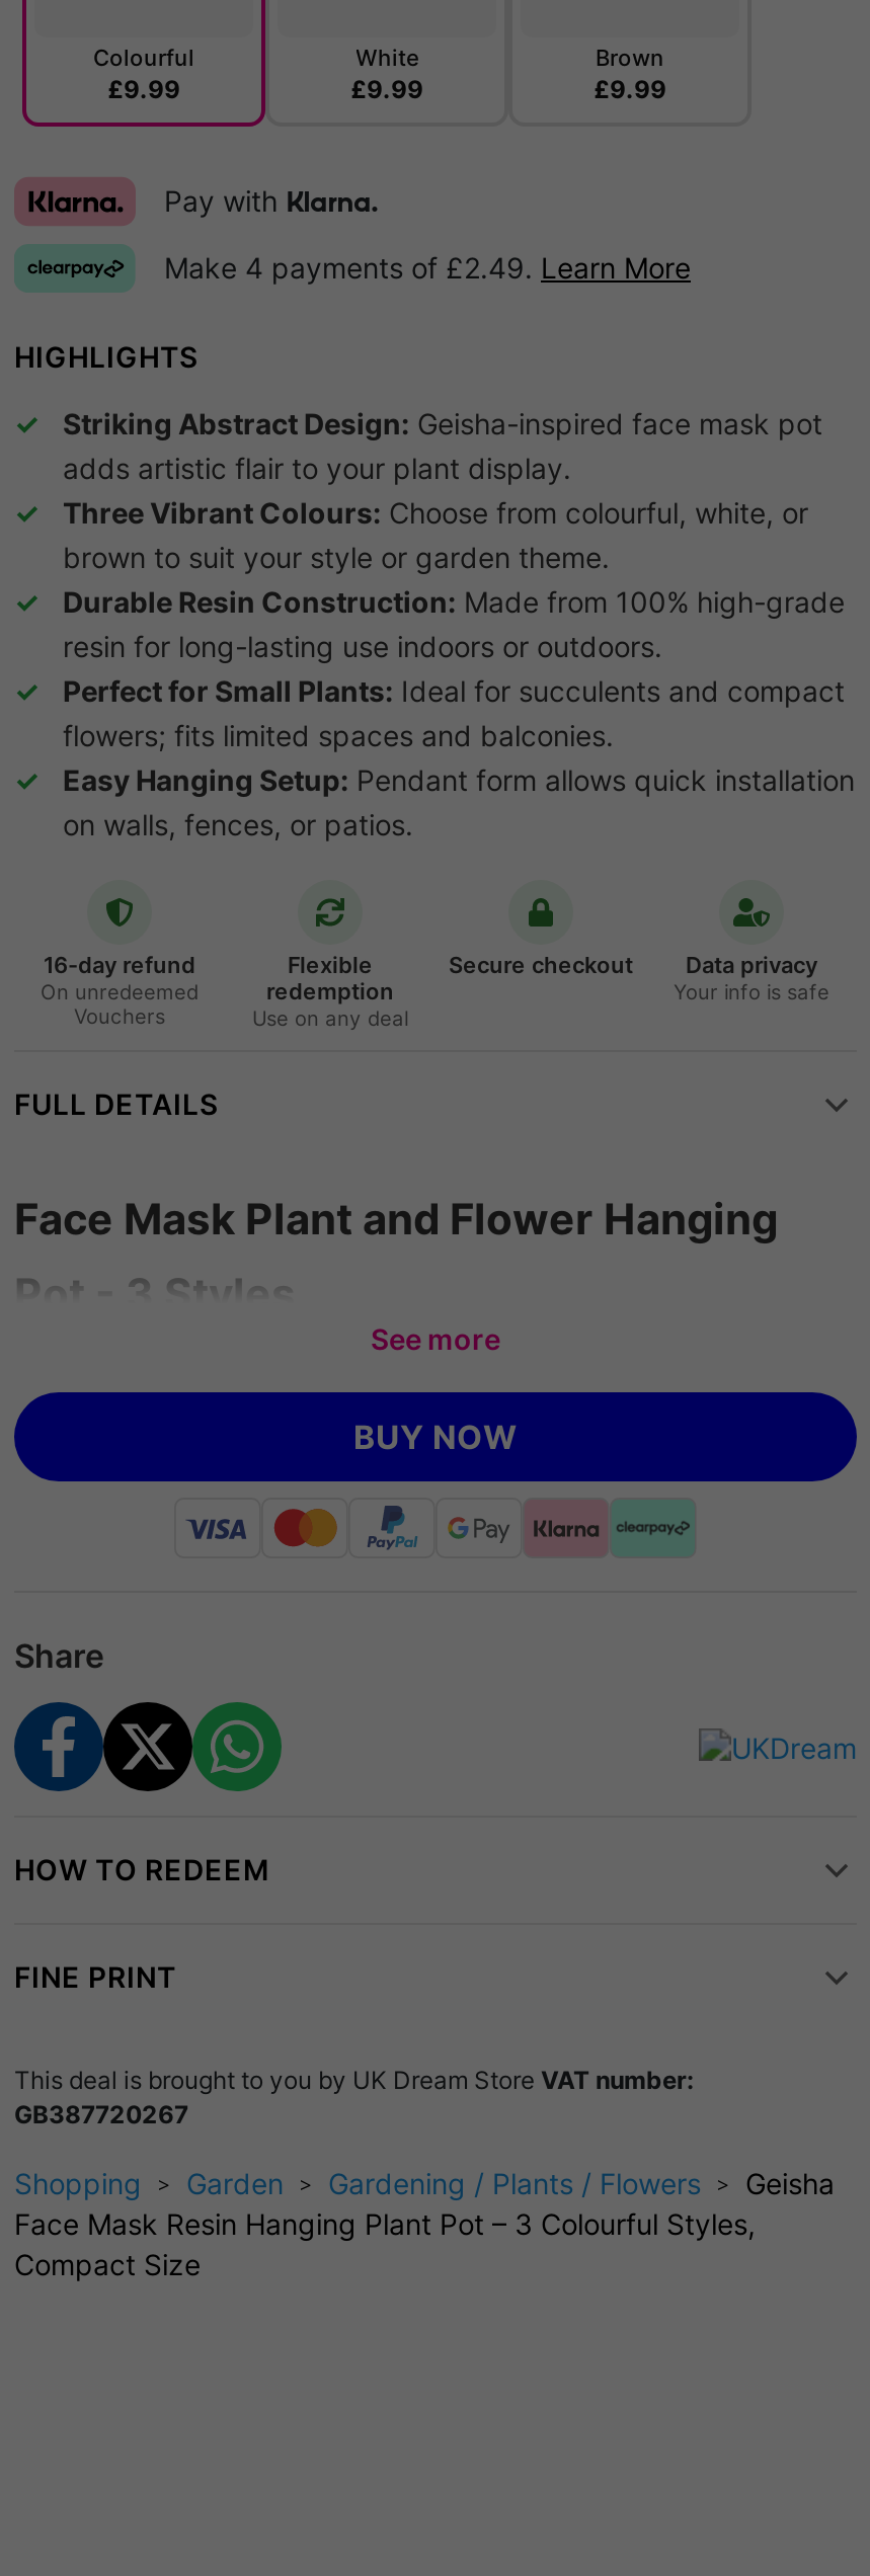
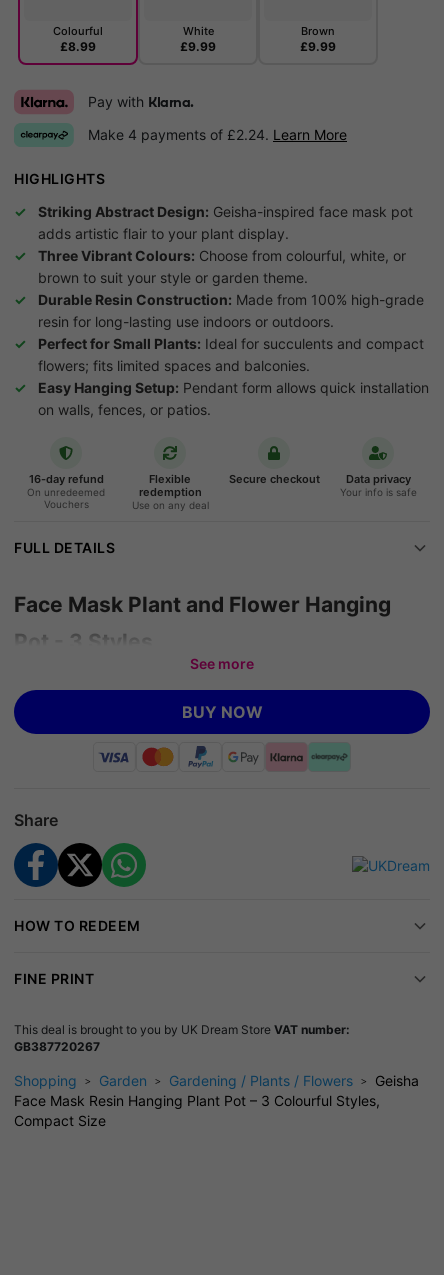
- £9.99
+ £8.99

- Make 4 payments of £2.49. Learn More
+ Make 4 payments of £2.24. Learn More
